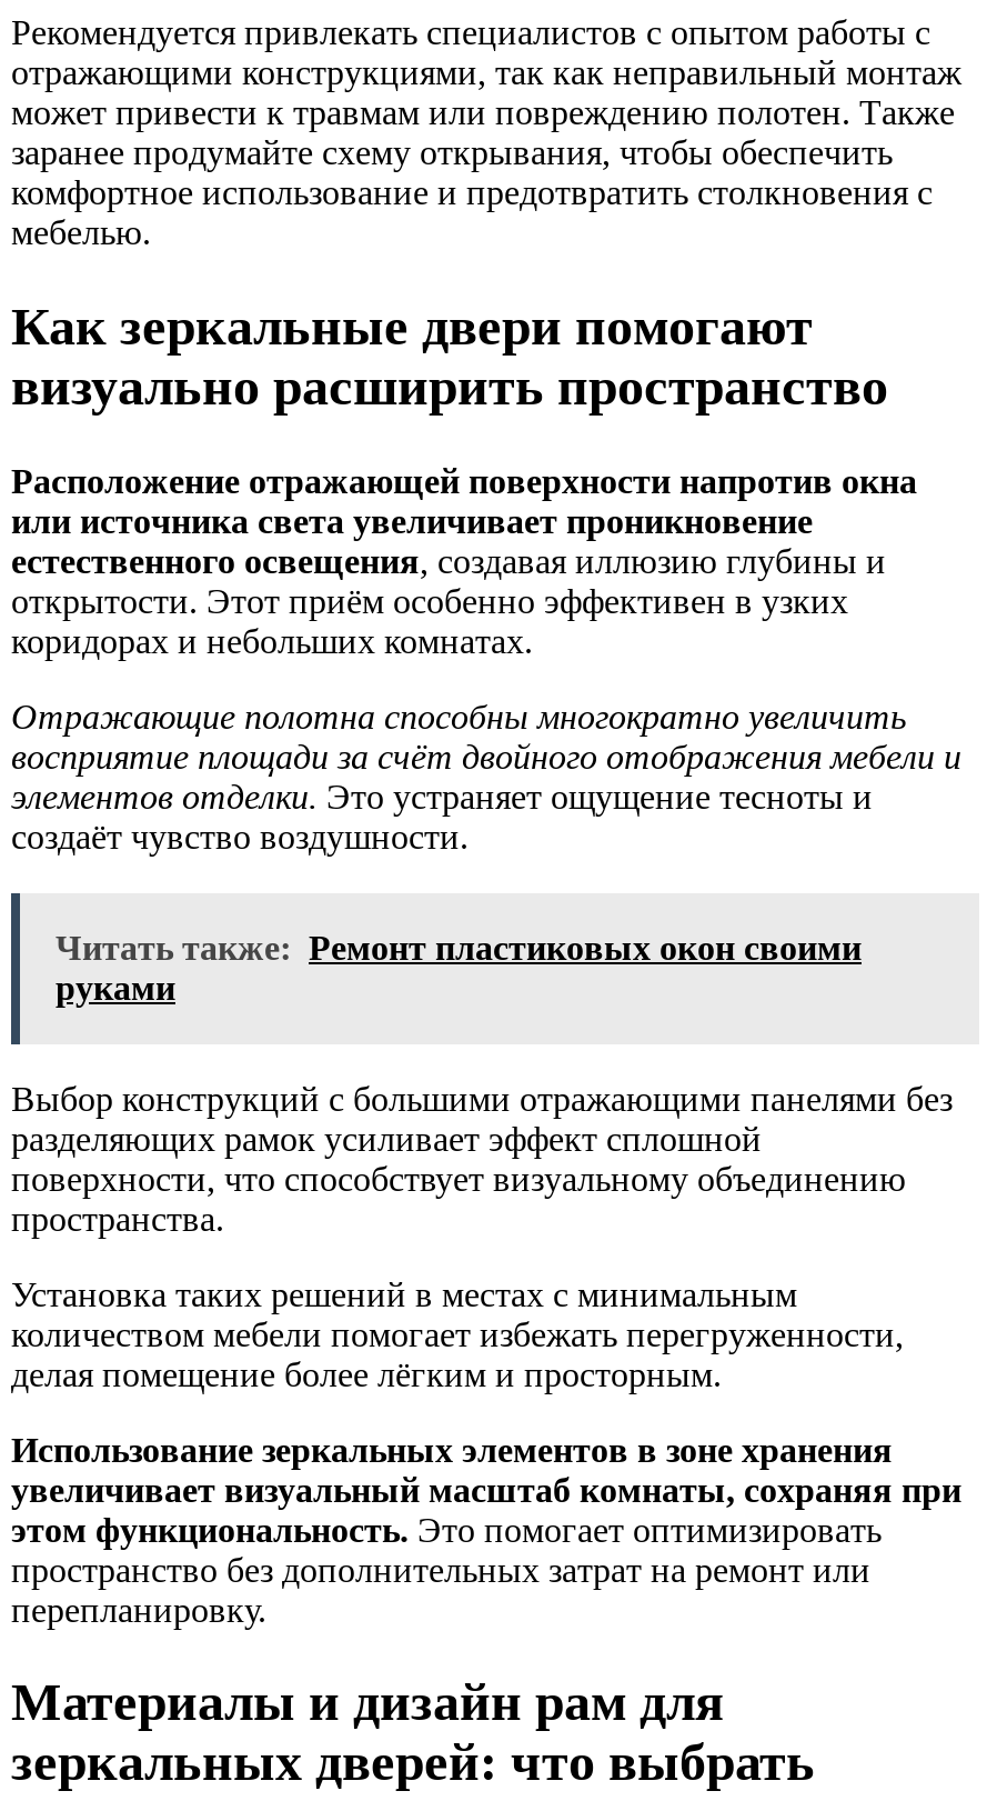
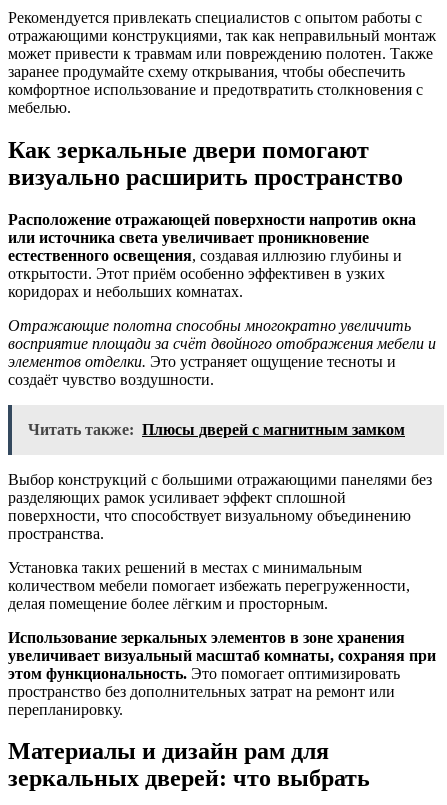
- Читать также: Ремонт пластиковых окон своими
- руками
+ Читать также: Плюсы дверей с магнитным замком
